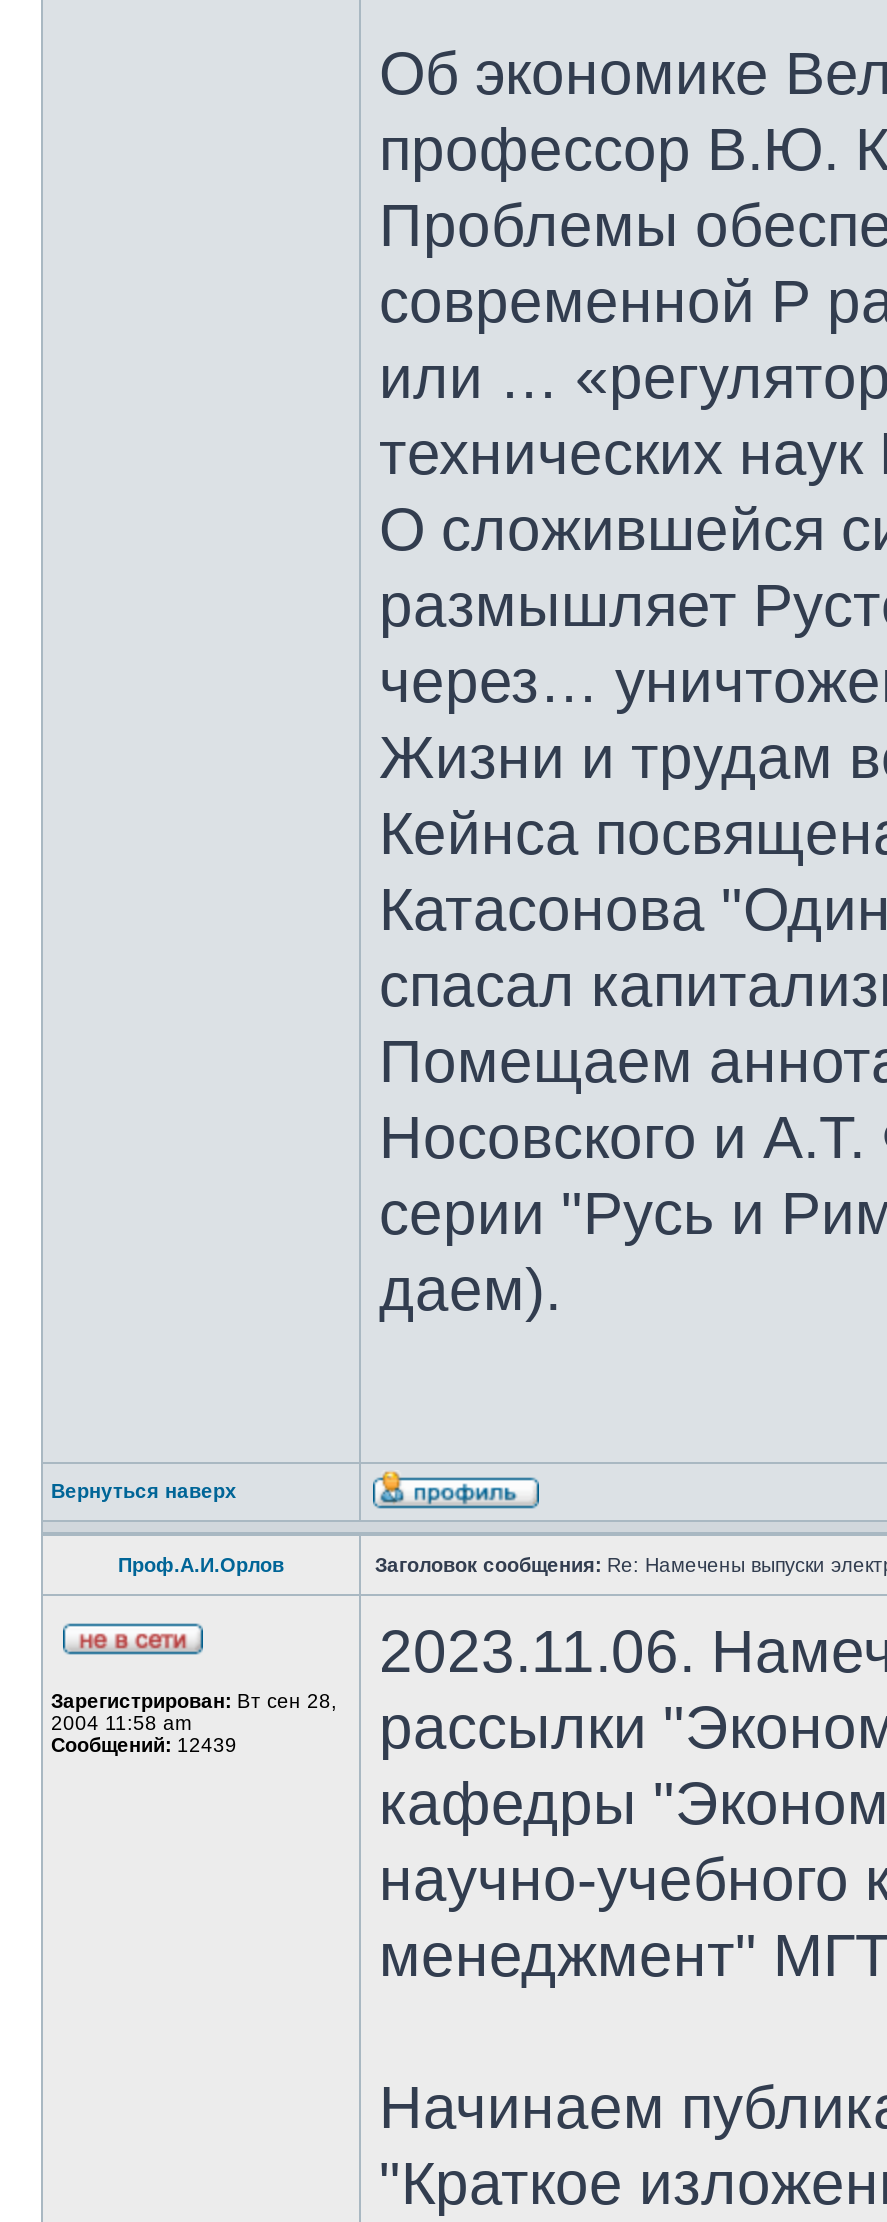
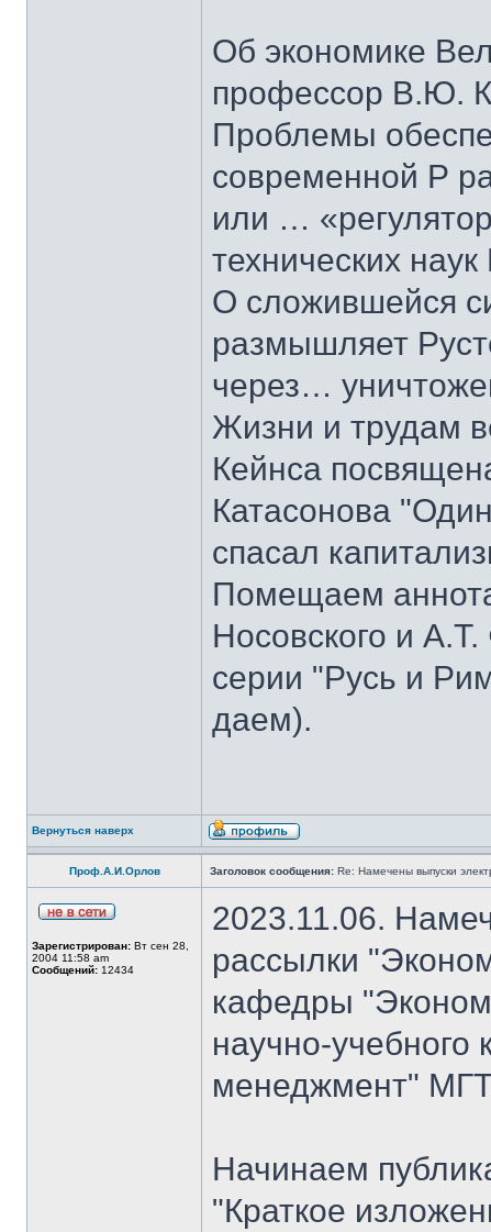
- Сообщений: 12439
+ Сообщений: 12434
